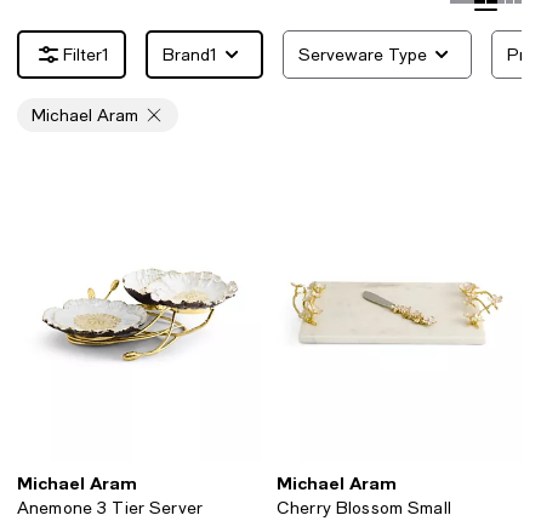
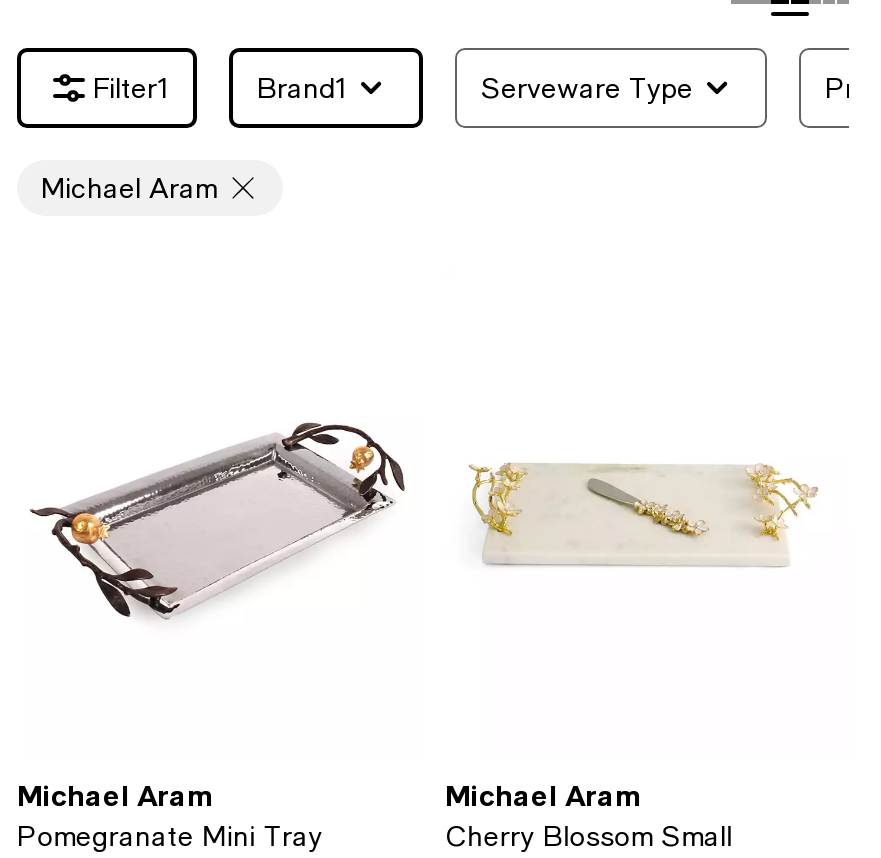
- [image]
+ [image]

- Anemone 3 Tier Server
+ Pomegranate Mini Tray
